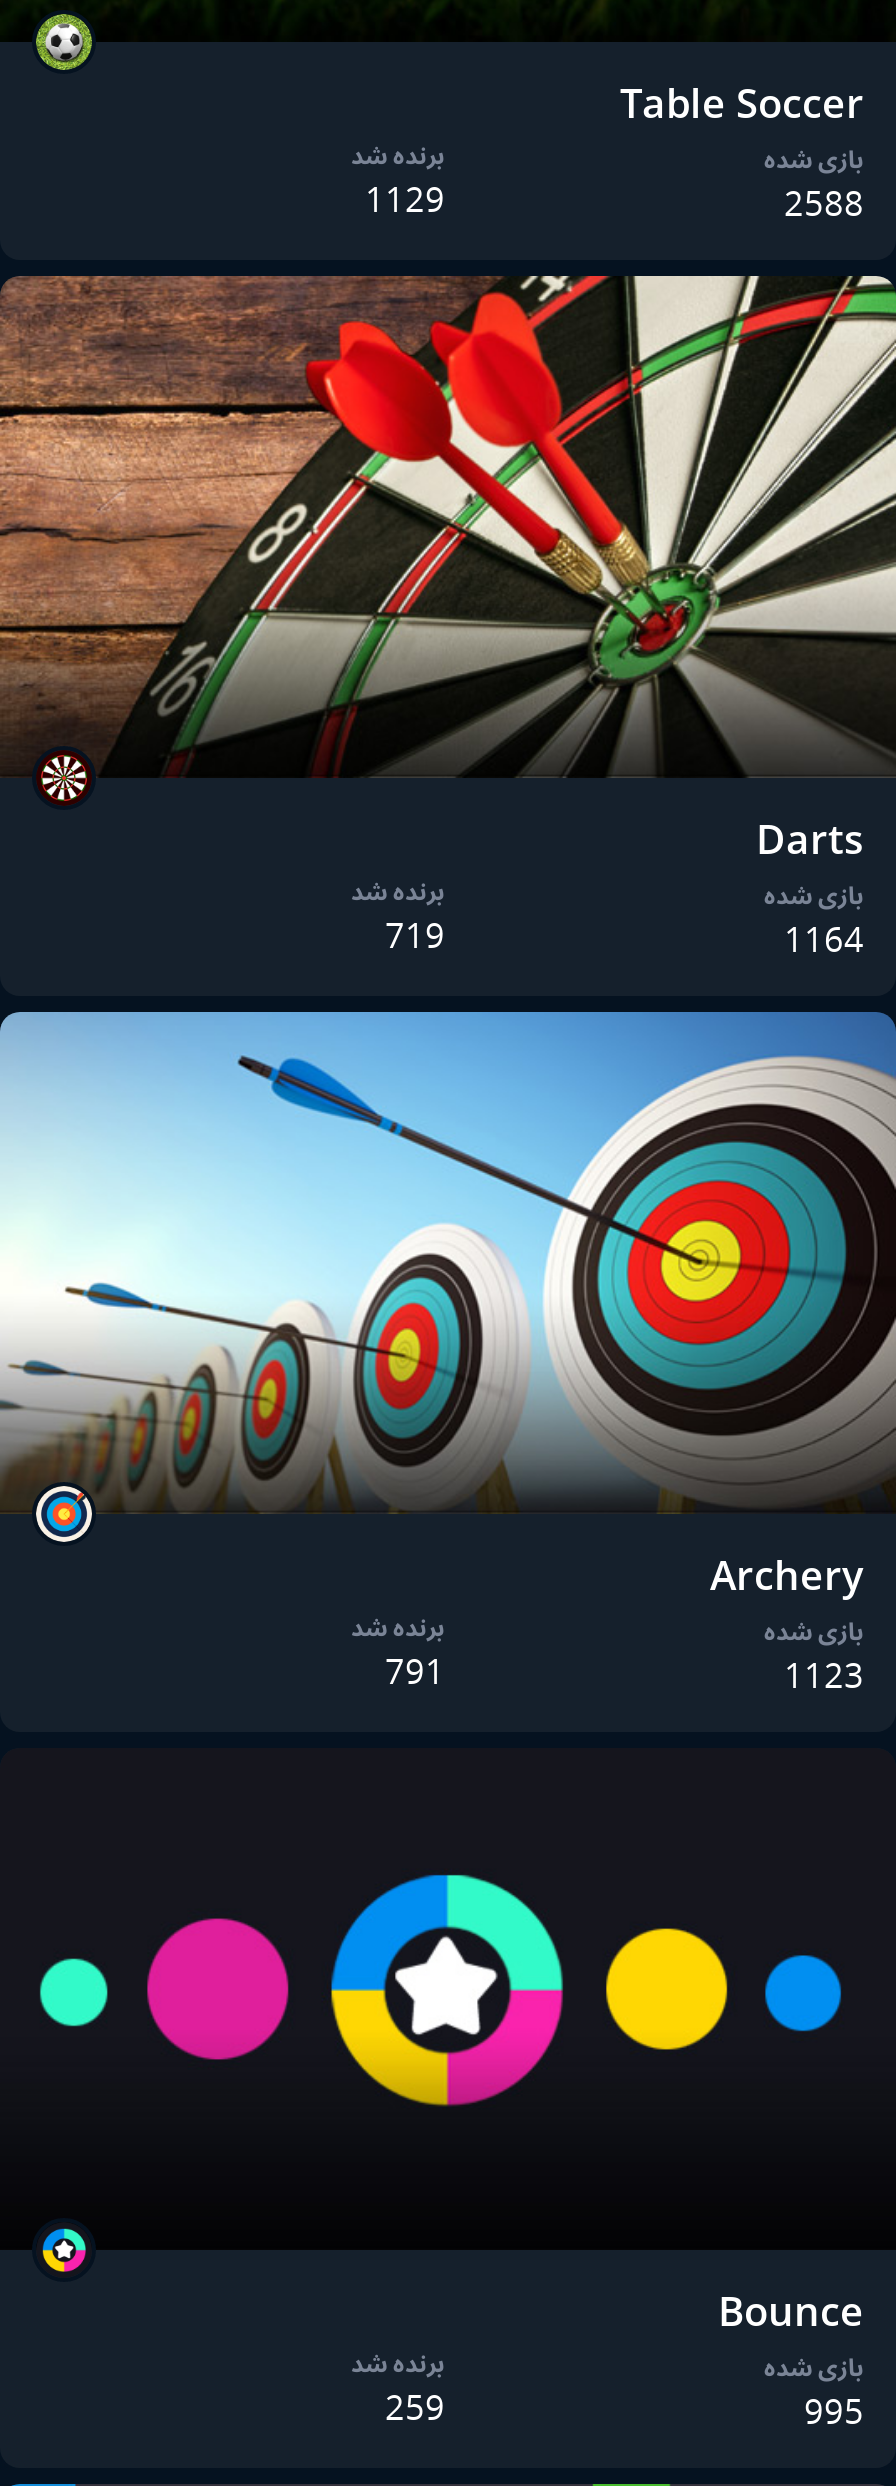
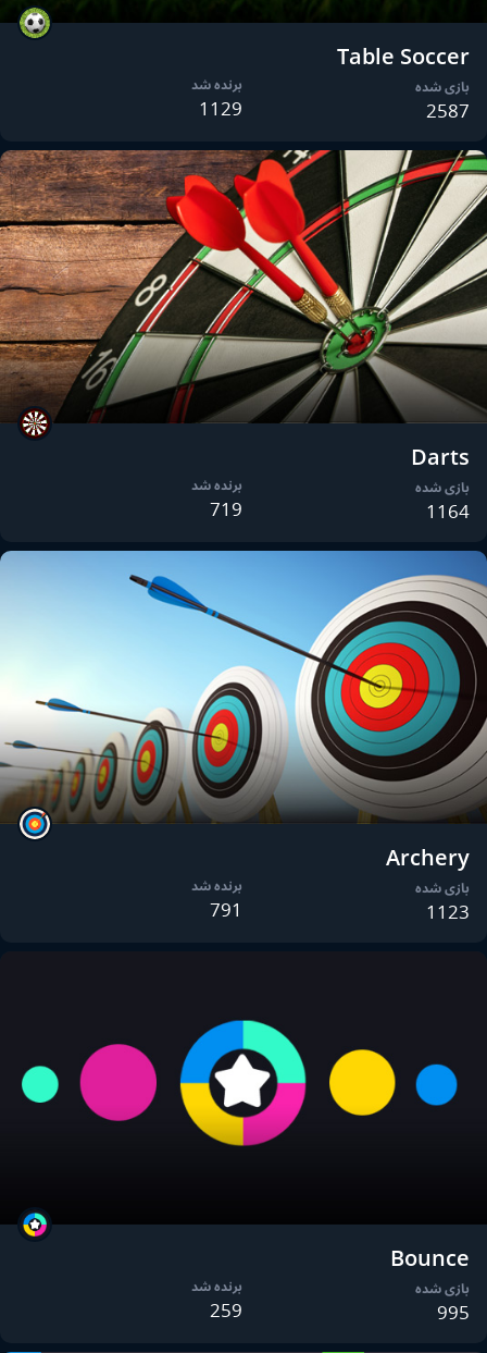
- 2588
+ 2587
